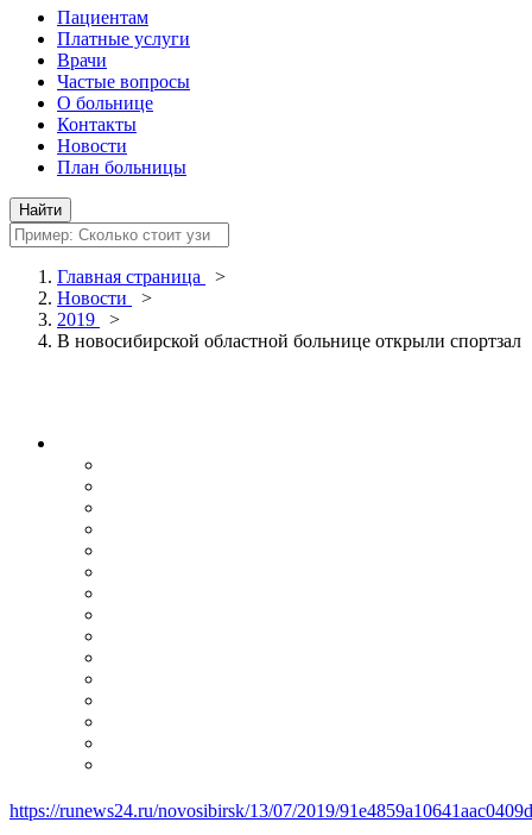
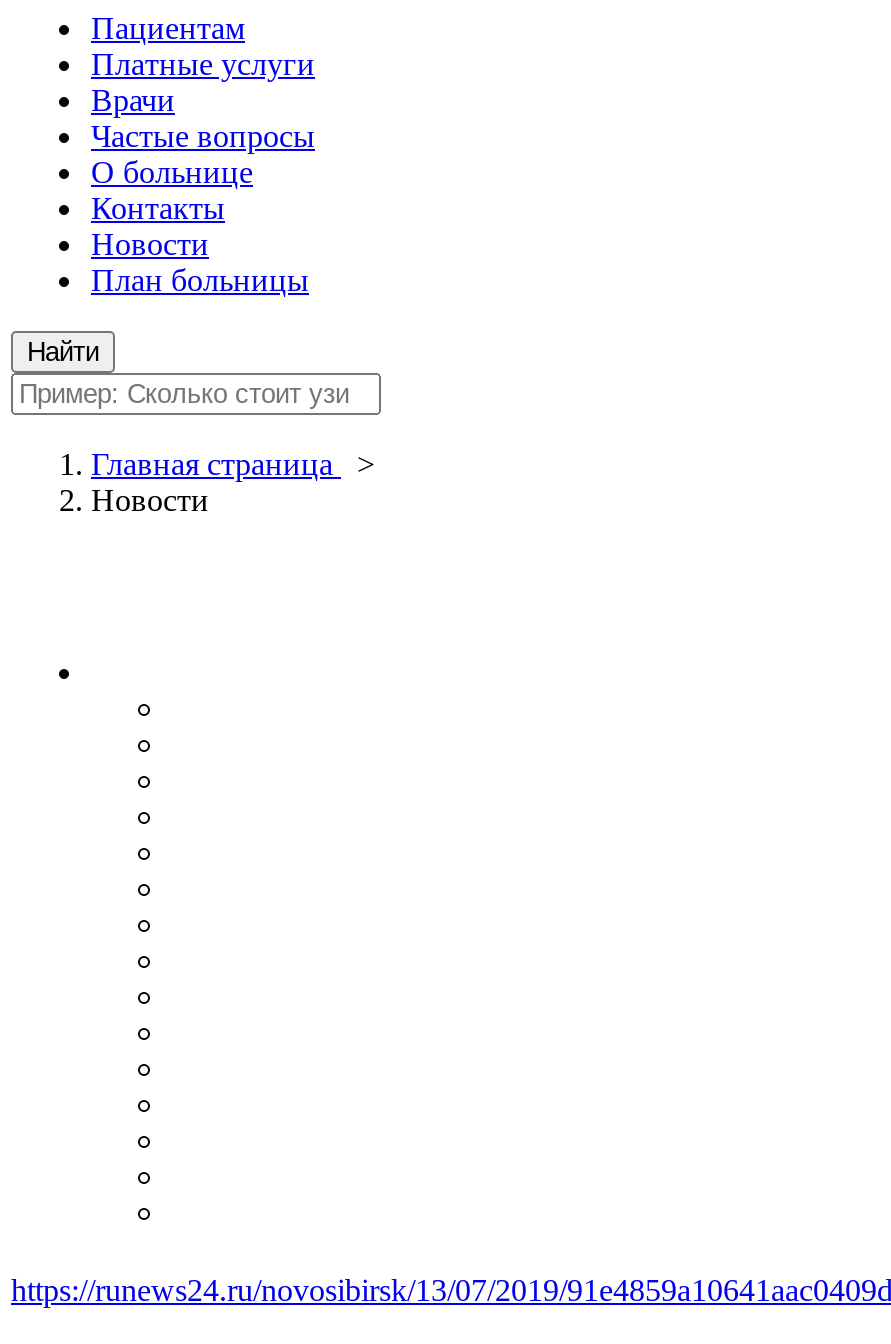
- Новости >
- 2019 >
- В новосибирской областной больнице открыли спортзал
+ Новости
